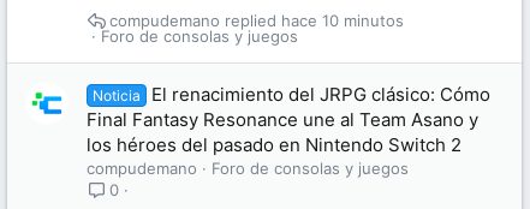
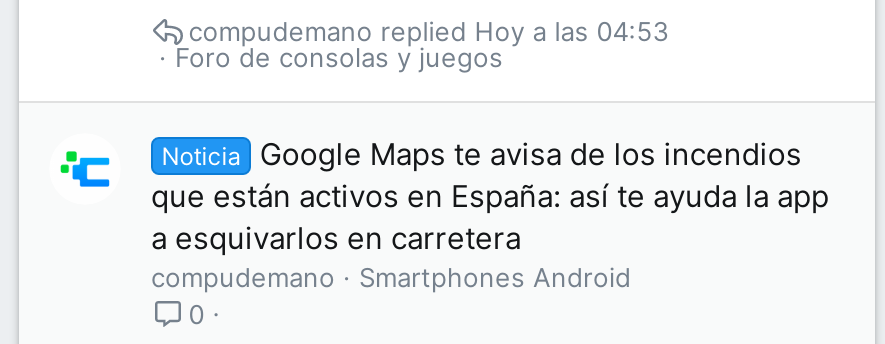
- hace 10 minutos
+ Hoy a las 04:53

- El renacimiento del JRPG clásico: Cómo
- Final Fantasy Resonance une al Team Asano y
- los héroes del pasado en Nintendo Switch 2
+ Google Maps te avisa de los incendios
+ que están activos en España: así te ayuda la app
+ a esquivarlos en carretera

- Foro de consolas y juegos
+ Smartphones Android
